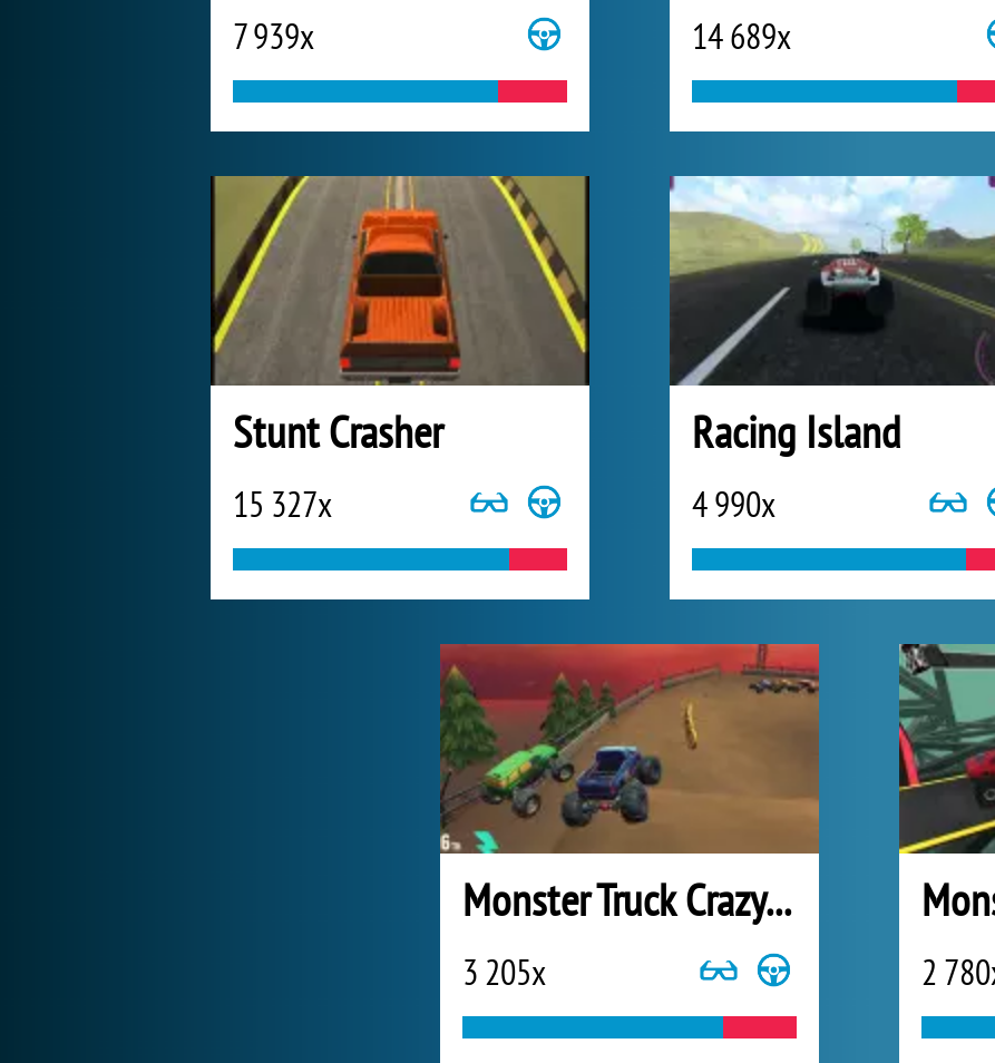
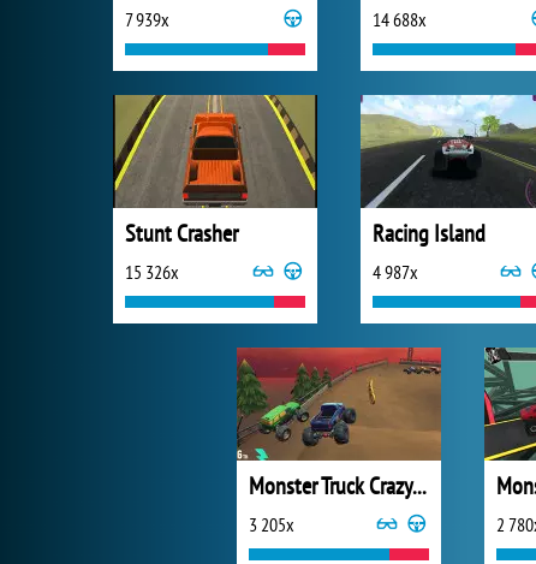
- 14 689x
+ 14 688x

- 15 327x
+ 15 326x

- 4 990x
+ 4 987x
